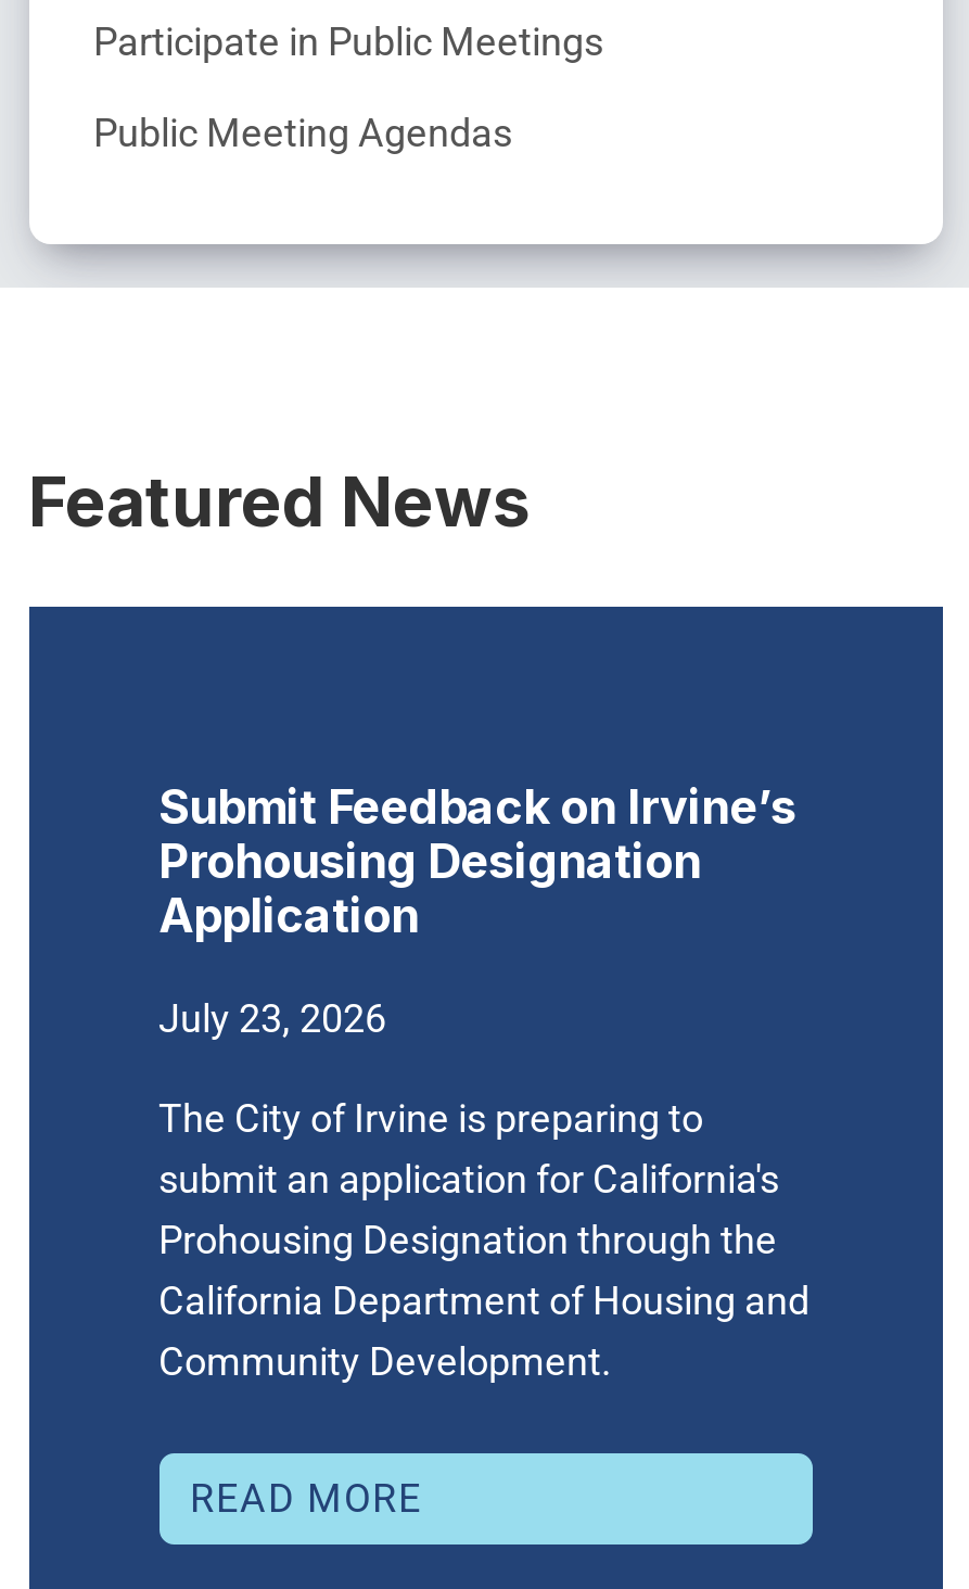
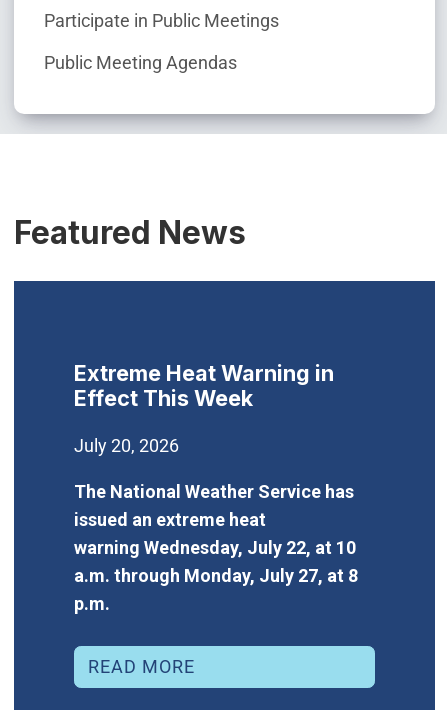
- Submit Feedback on Irvine’s
- Prohousing Designation
- Application
+ Extreme Heat Warning in
+ Effect This Week

- July 23, 2026
+ July 20, 2026

- The City of Irvine is preparing to
- submit an application for California's
- Prohousing Designation through the
- California Department of Housing and
- Community Development.
+ The National Weather Service has
+ issued an extreme heat
+ warning Wednesday, July 22, at 10
+ a.m. through Monday, July 27, at 8
+ p.m.
